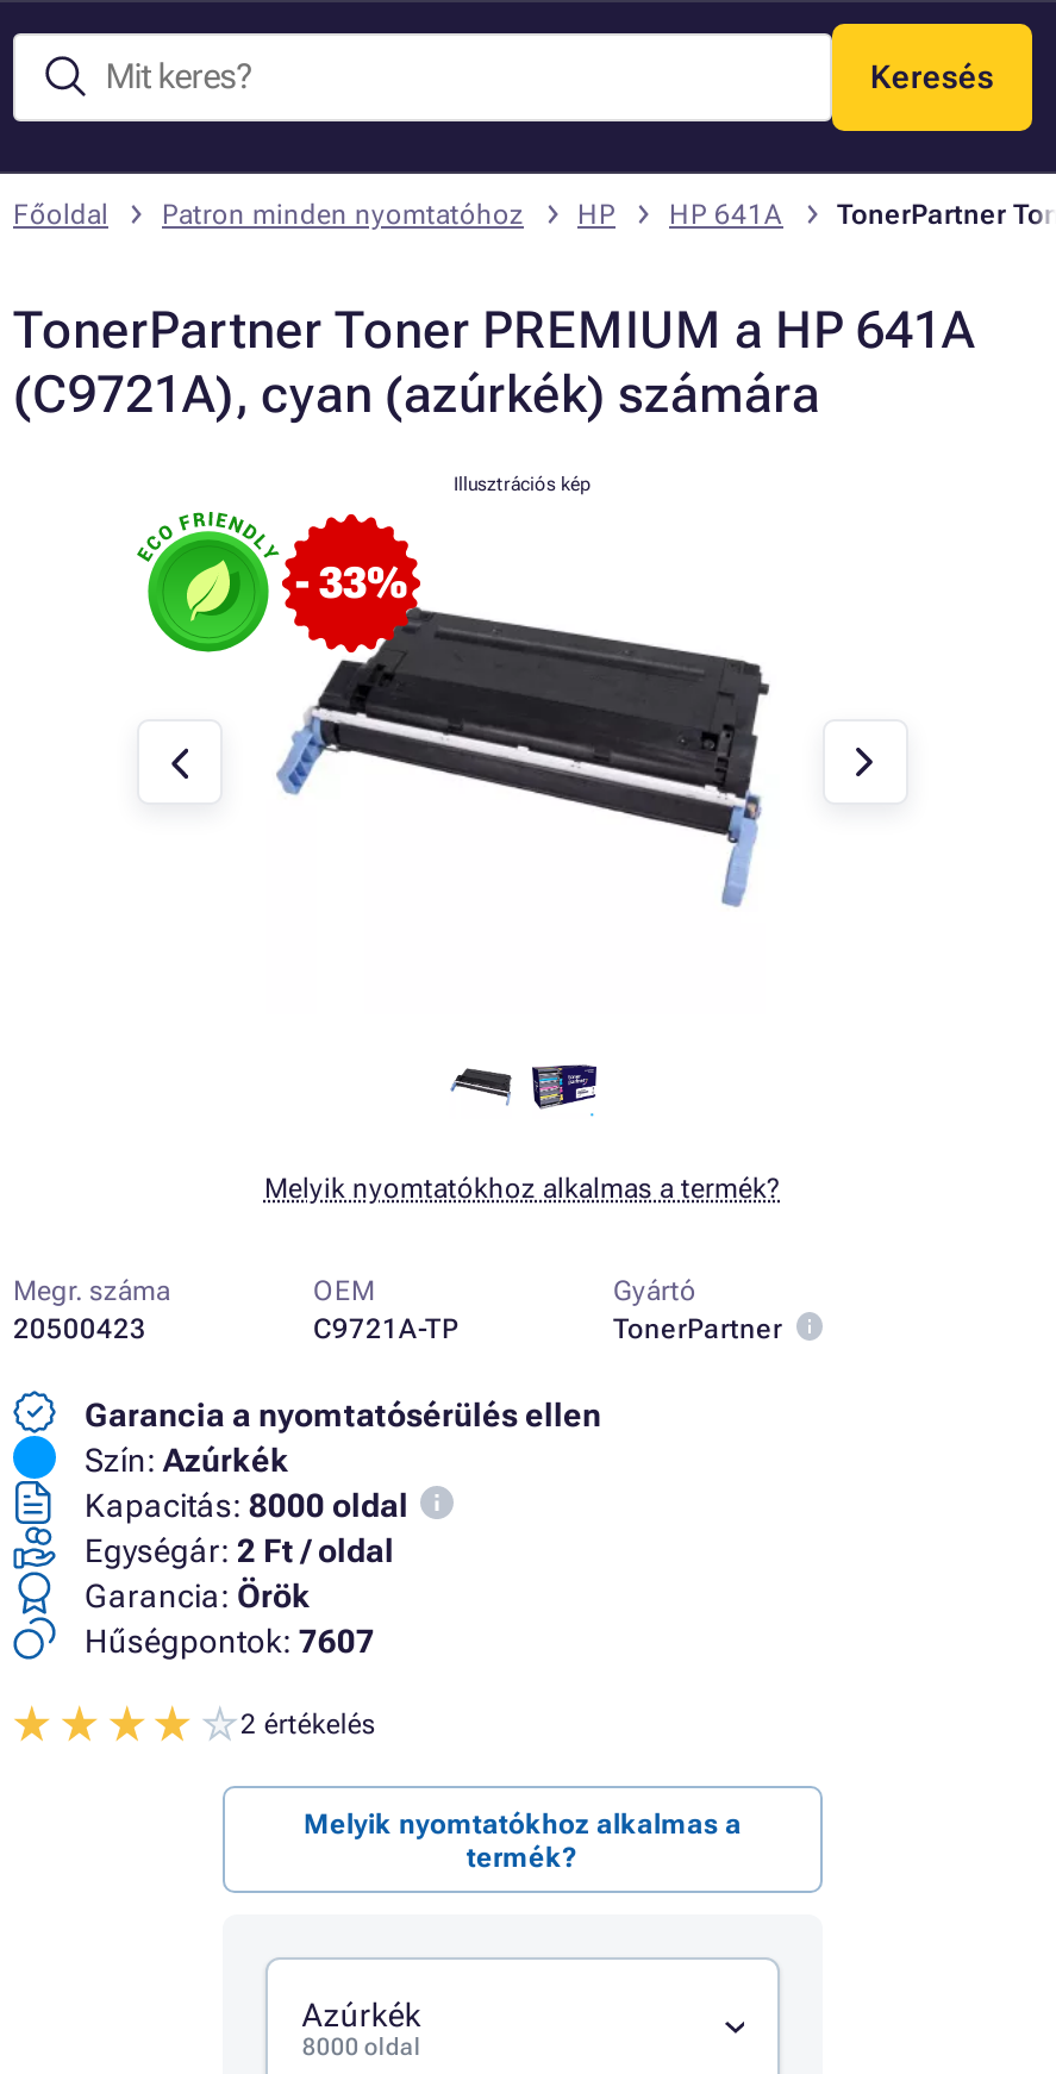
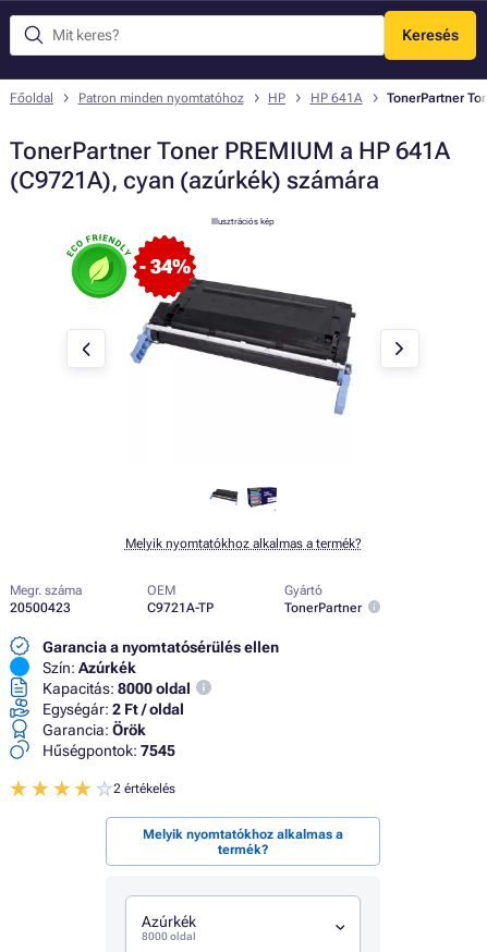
- - 33%
+ - 34%

- Hűségpontok: 7607
+ Hűségpontok: 7545
